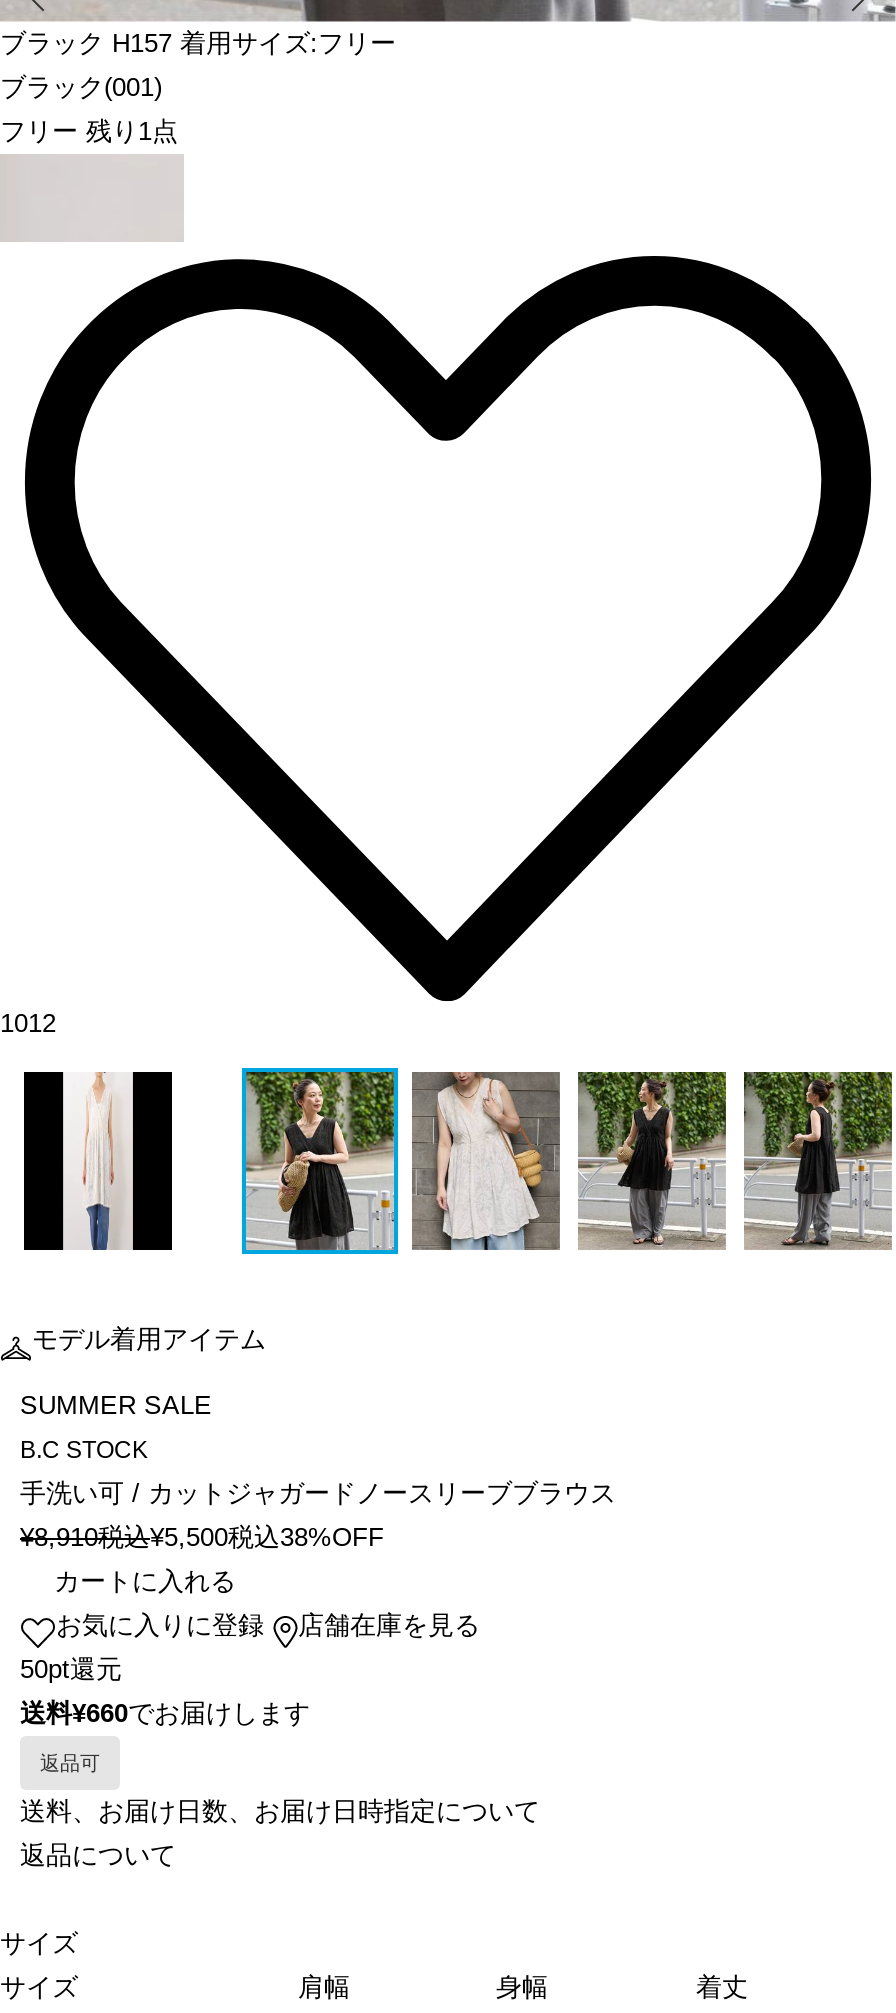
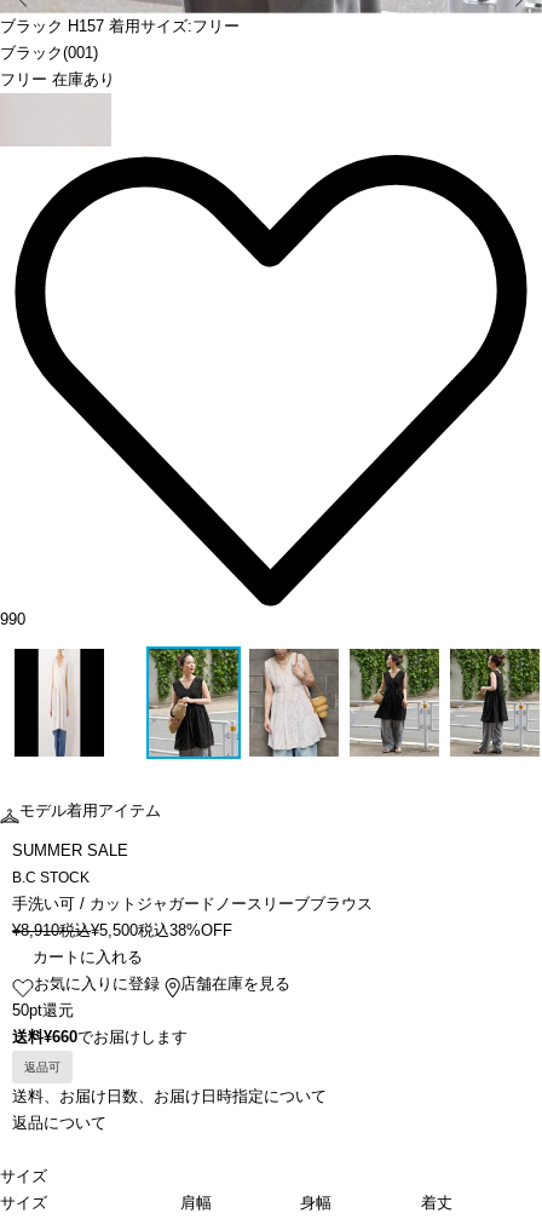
- フリー 残り1点
+ フリー 在庫あり

- 1012
+ 990
